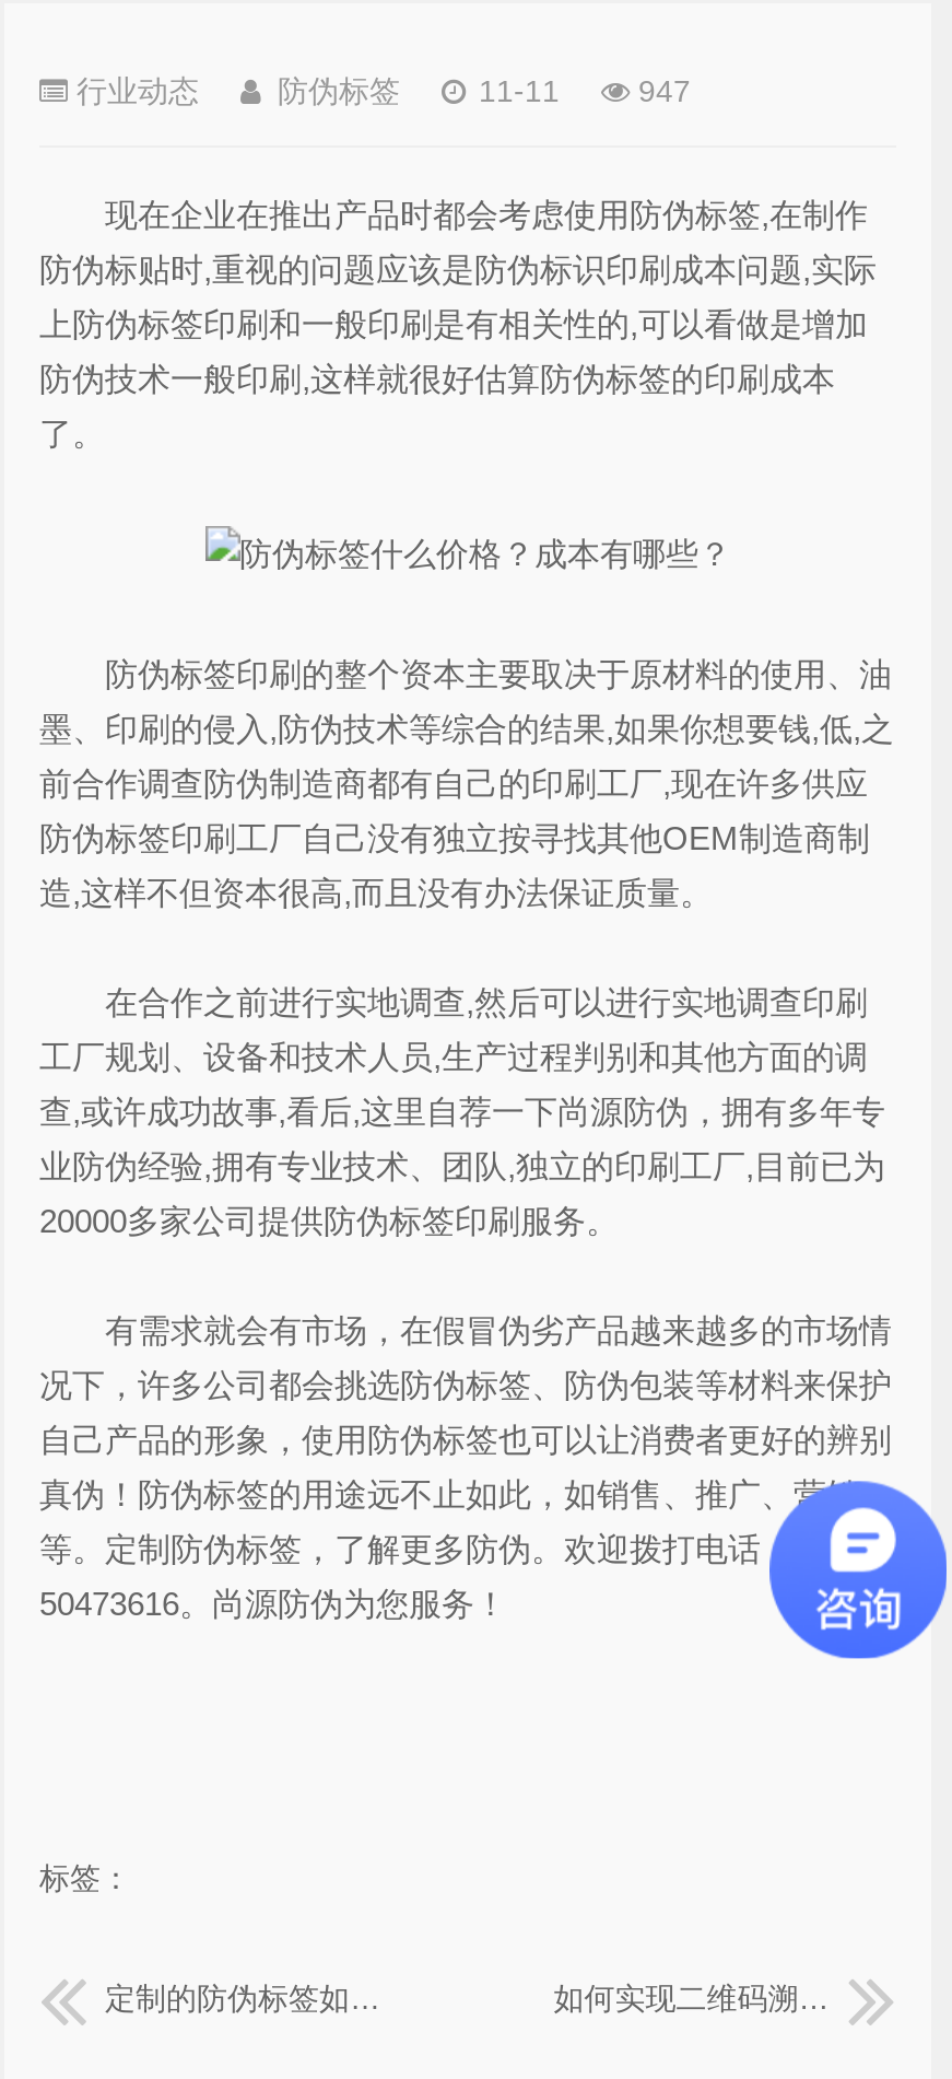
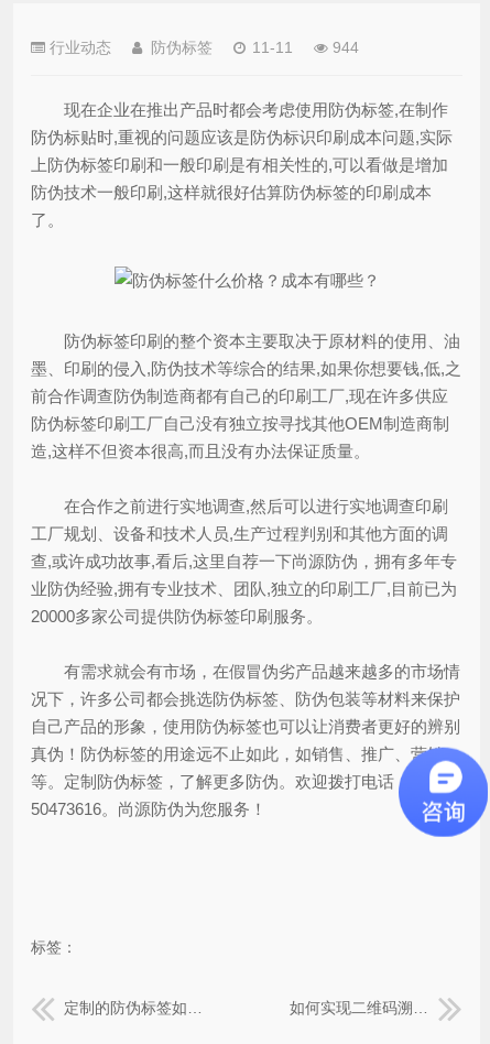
- 947
+ 944
